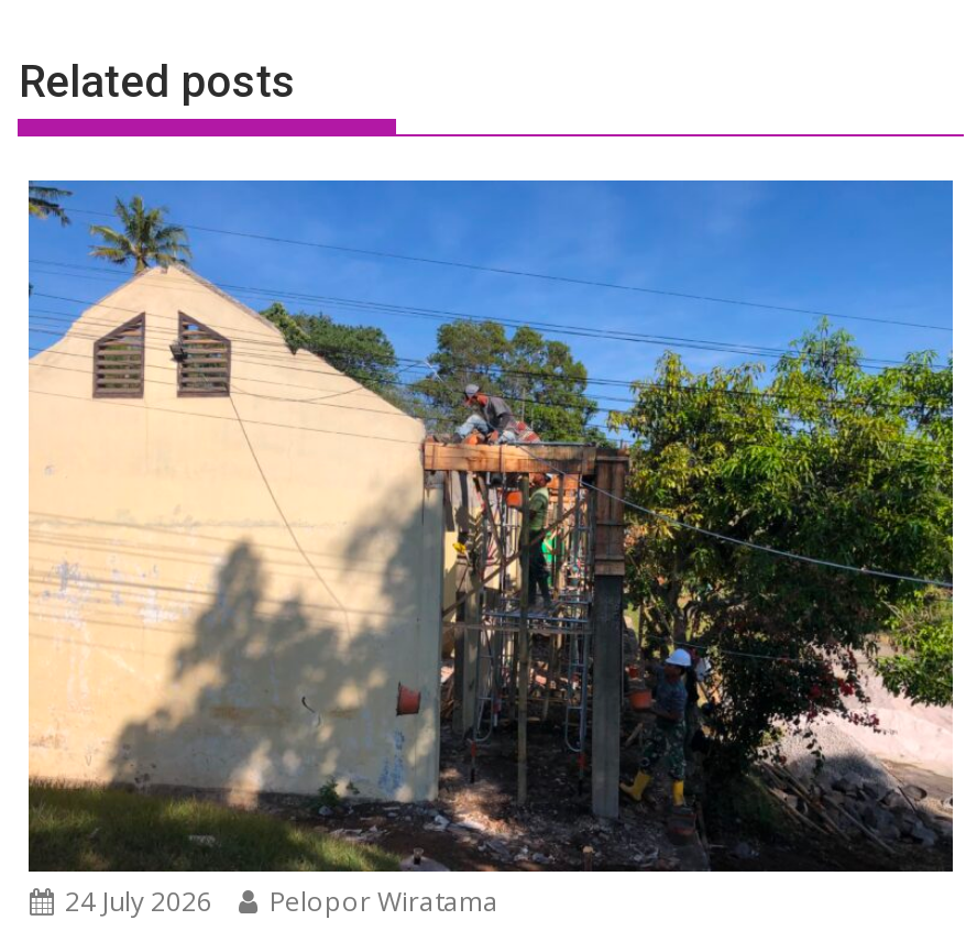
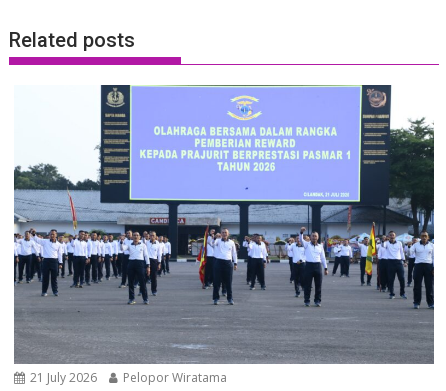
- [image]
- 24 July 2026 Pelopor Wiratama
+ [image]
+ 21 July 2026 Pelopor Wiratama
